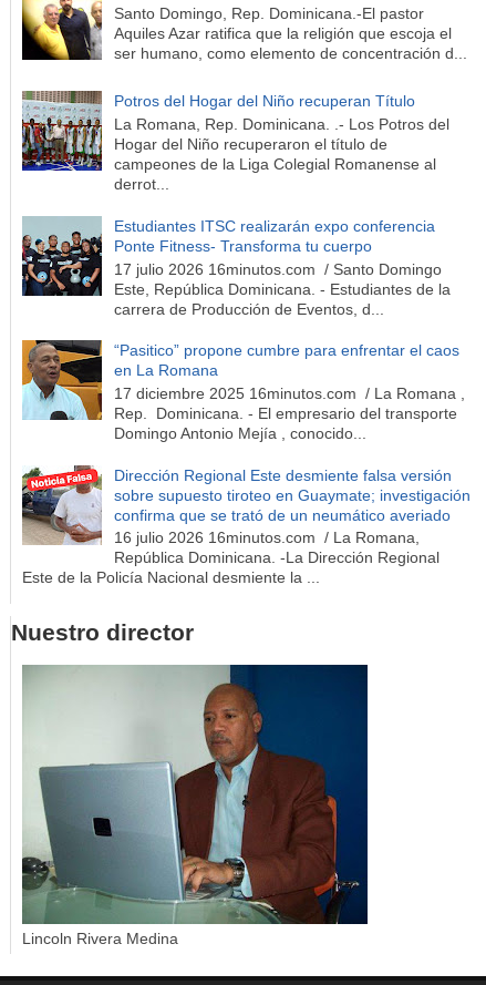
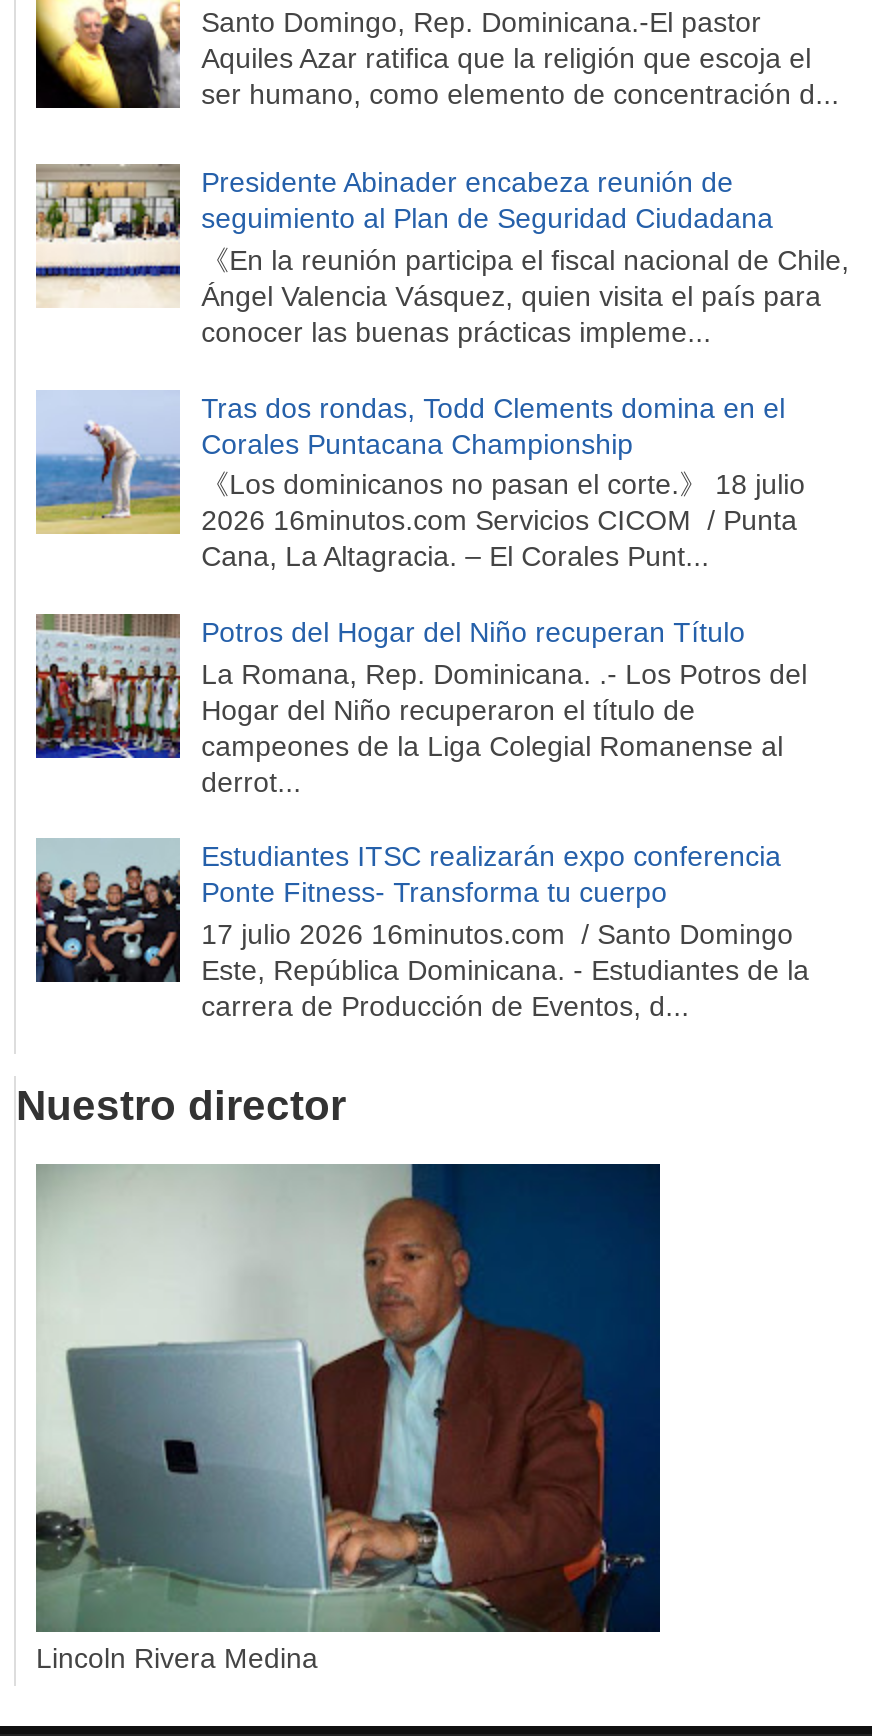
+ [image]

+ [image]
+ Presidente Abinader encabeza reunión de
+ seguimiento al Plan de Seguridad Ciudadana
+ 《En la reunión participa el fiscal nacional de Chile,
+ Ángel Valencia Vásquez, quien visita el país para
+ conocer las buenas prácticas impleme...
+ Tras dos rondas, Todd Clements domina en el
+ Corales Puntacana Championship
+ 《Los dominicanos no pasan el corte.》 18 julio
+ 2026 16minutos.com Servicios CICOM / Punta
+ Cana, La Altagracia. – El Corales Punt...

moved down: [image] | Potros del Hogar del Niño recuperan Título | La Romana, Rep. Dominicana. .- Los Potros del | ... | Este, República Dominicana. - Estudiantes de la | carrera de Producción de Eventos, d...

- [image]
- “Pasitico” propone cumbre para enfrentar el caos
- en La Romana
- 17 diciembre 2025 16minutos.com / La Romana ,
- Rep. Dominicana. - El empresario del transporte
- Domingo Antonio Mejía , conocido...
- Dirección Regional Este desmiente falsa versión
- sobre supuesto tiroteo en Guaymate; investigación
- confirma que se trató de un neumático averiado
- 16 julio 2026 16minutos.com / La Romana,
- República Dominicana. -La Dirección Regional
- Este de la Policía Nacional desmiente la ...

- [image]
